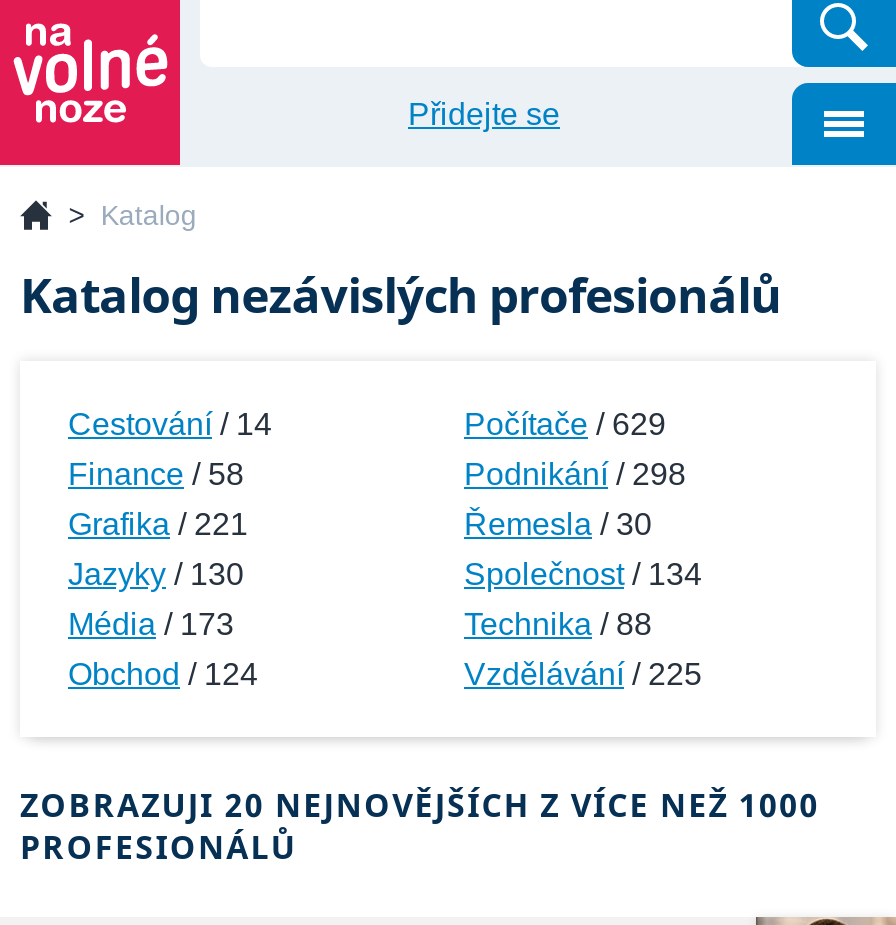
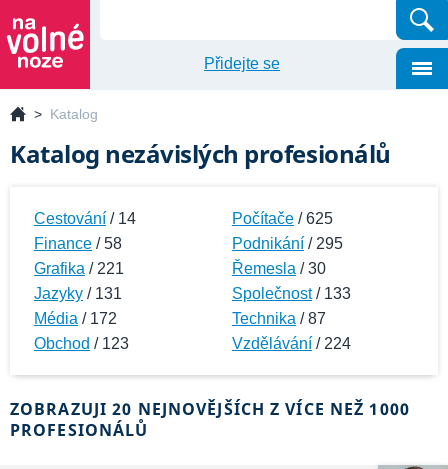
- Počítače / 629
+ Počítače / 625

- Podnikání / 298
+ Podnikání / 295

- Jazyky / 130
+ Jazyky / 131

- Společnost / 134
+ Společnost / 133

- Média / 173
+ Média / 172

- Technika / 88
+ Technika / 87

- Obchod / 124
+ Obchod / 123

- Vzdělávání / 225
+ Vzdělávání / 224
